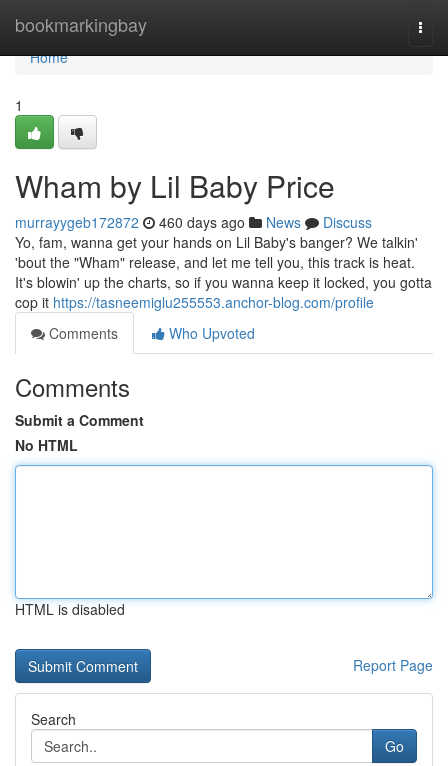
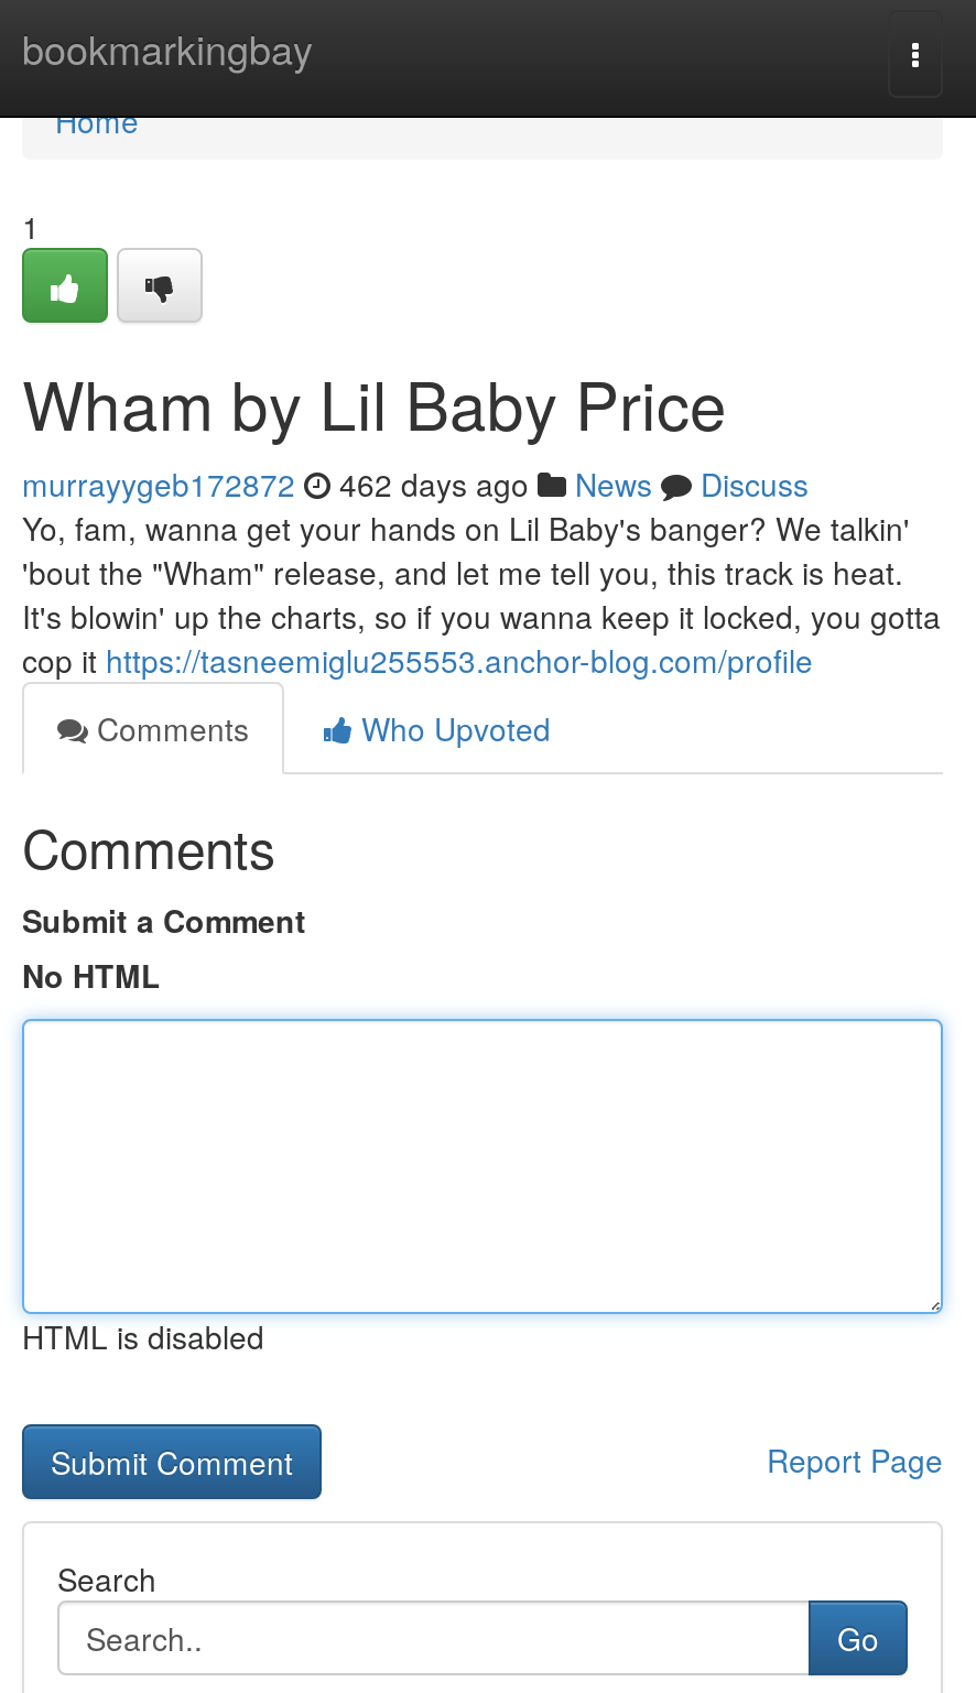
- murrayygeb172872 460 days ago News Discuss
+ murrayygeb172872 462 days ago News Discuss
